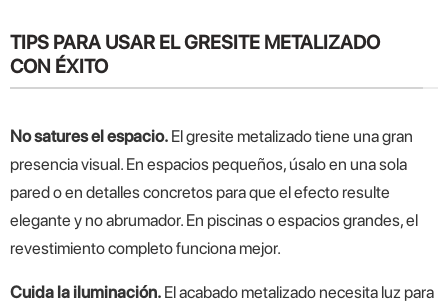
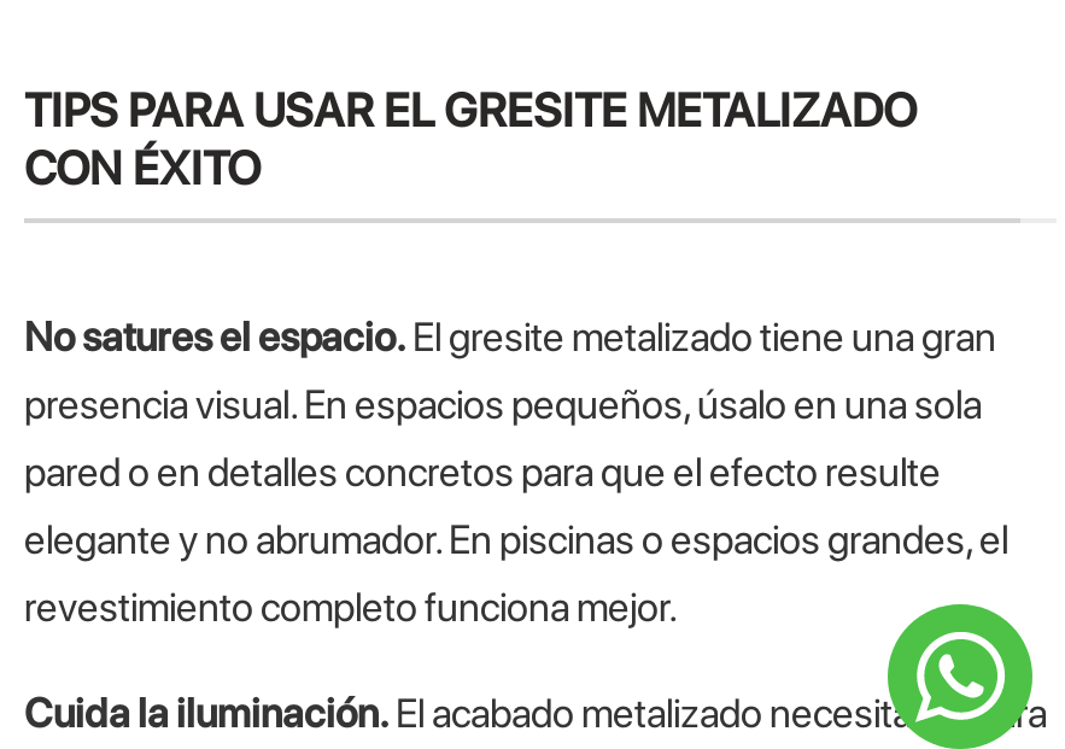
+ [image]
